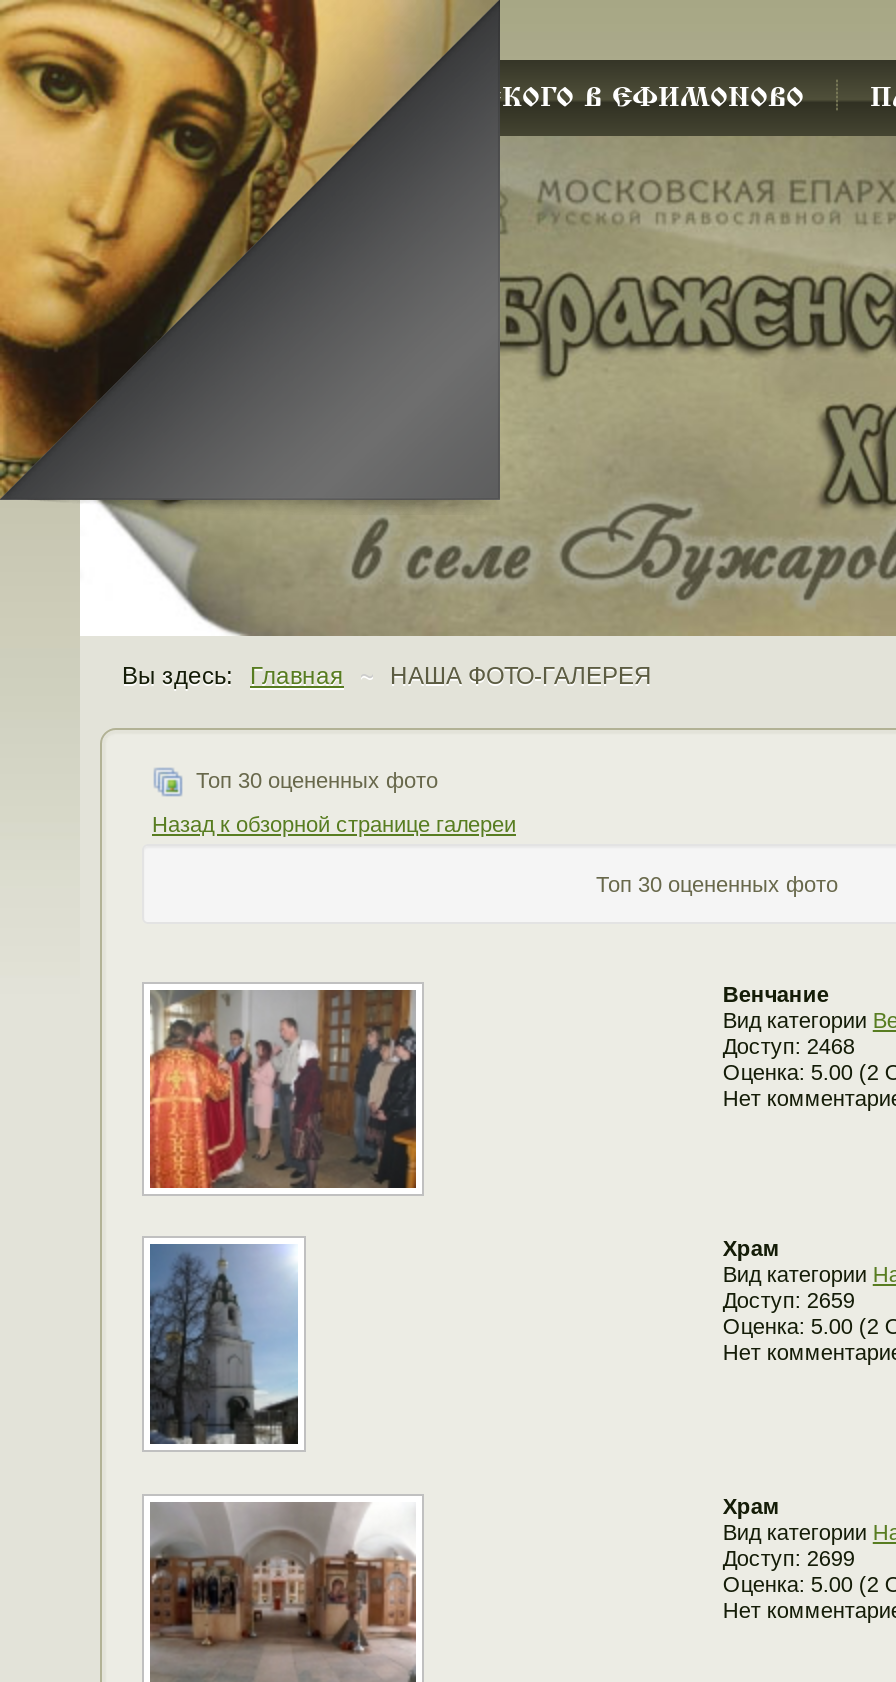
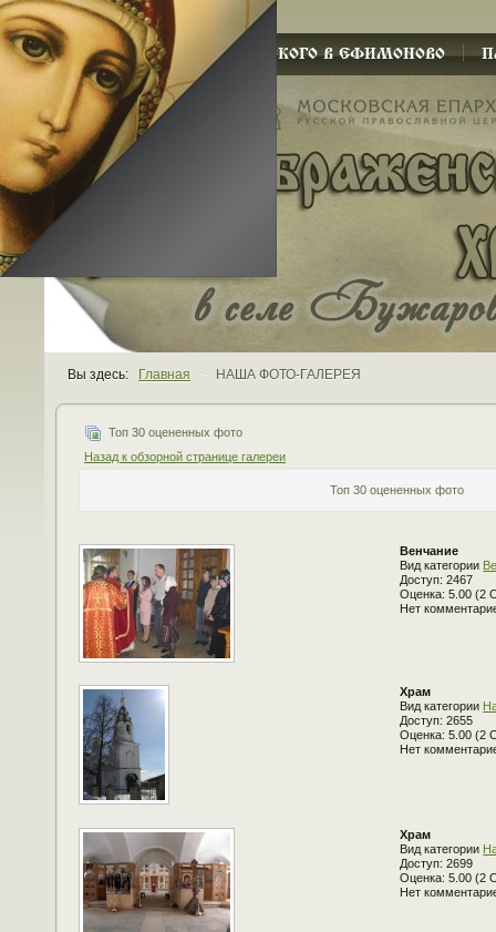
- Доступ: 2468
+ Доступ: 2467

- Доступ: 2659
+ Доступ: 2655
